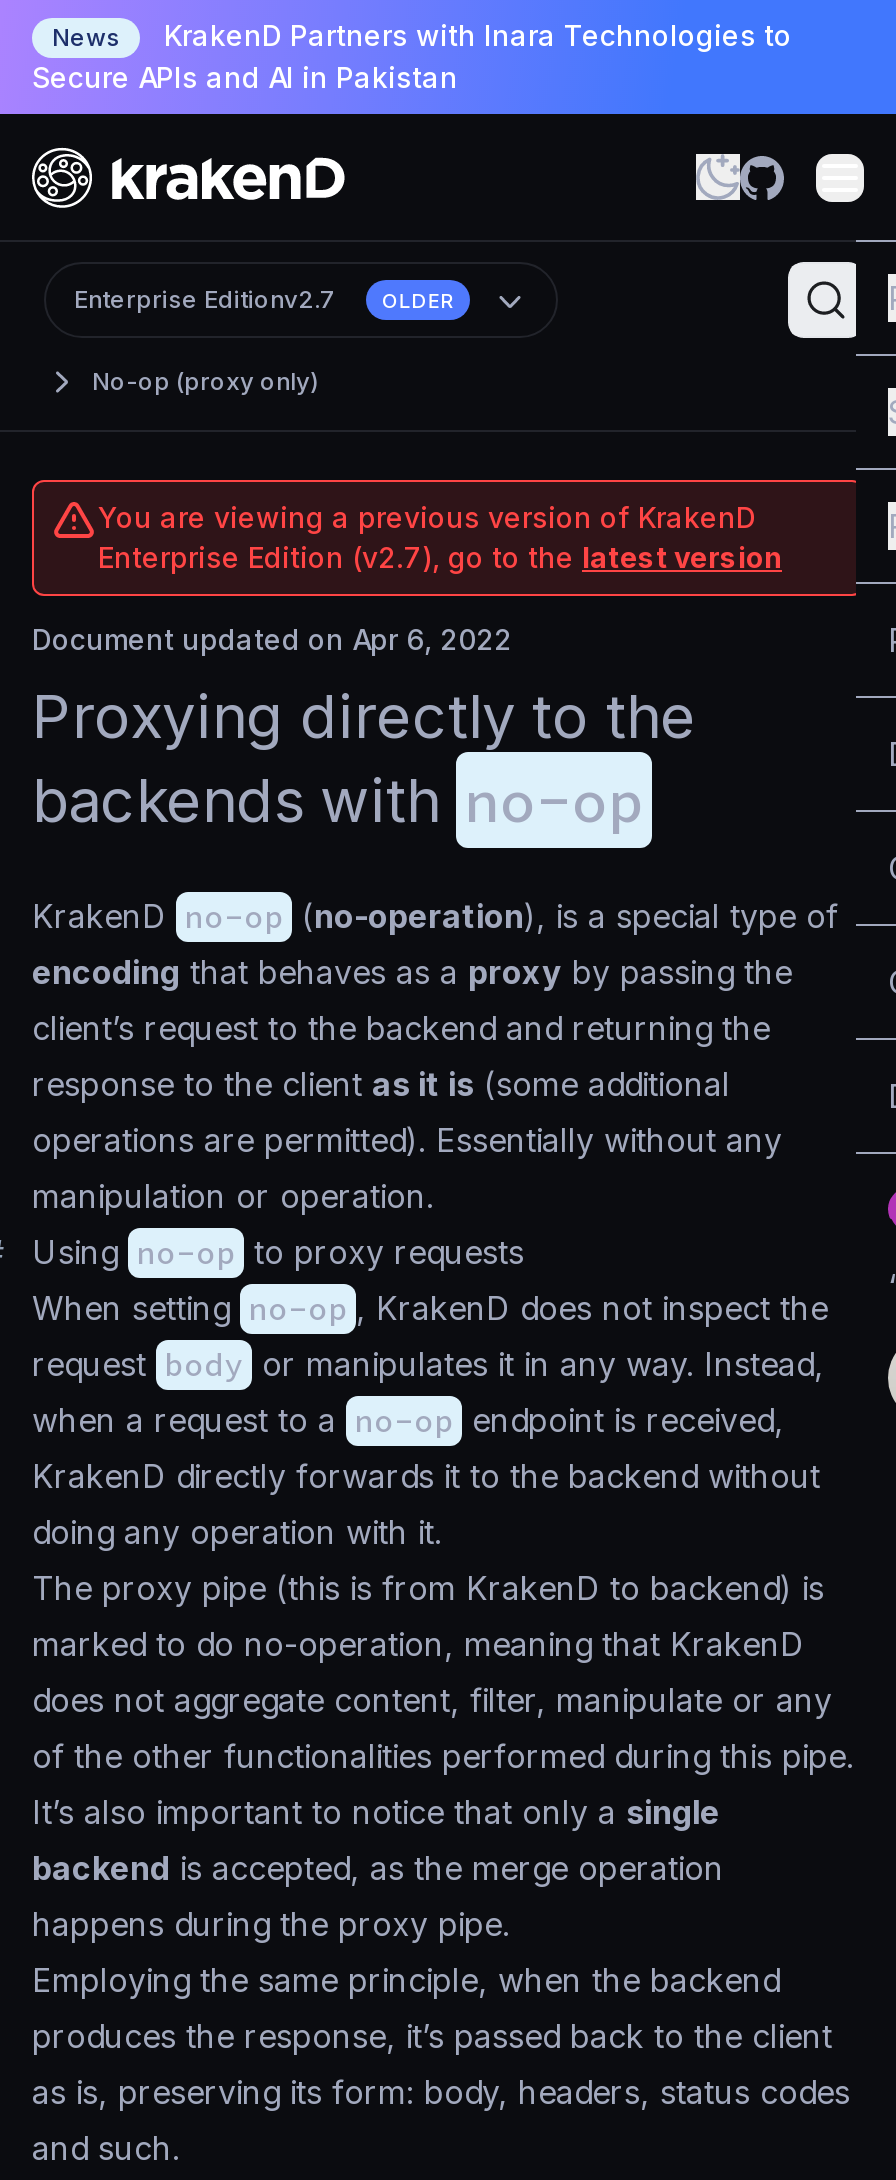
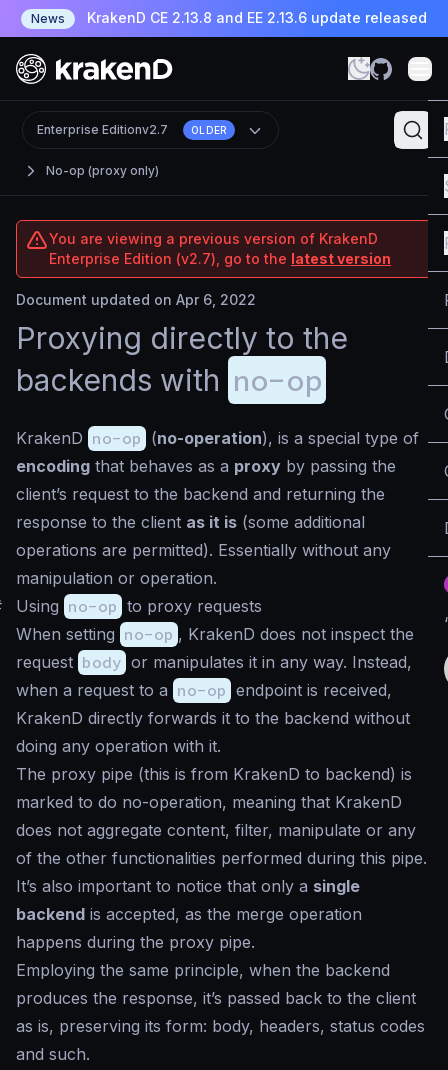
- KrakenD Partners with Inara Technologies to
- Secure APIs and AI in Pakistan
+ KrakenD CE 2.13.8 and EE 2.13.6 update released
